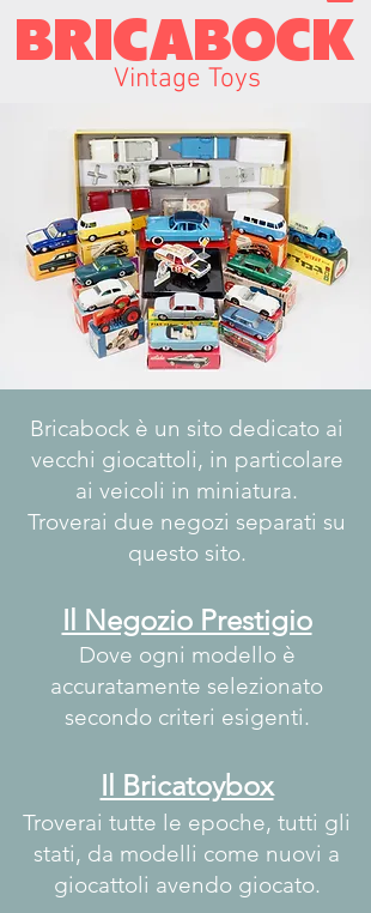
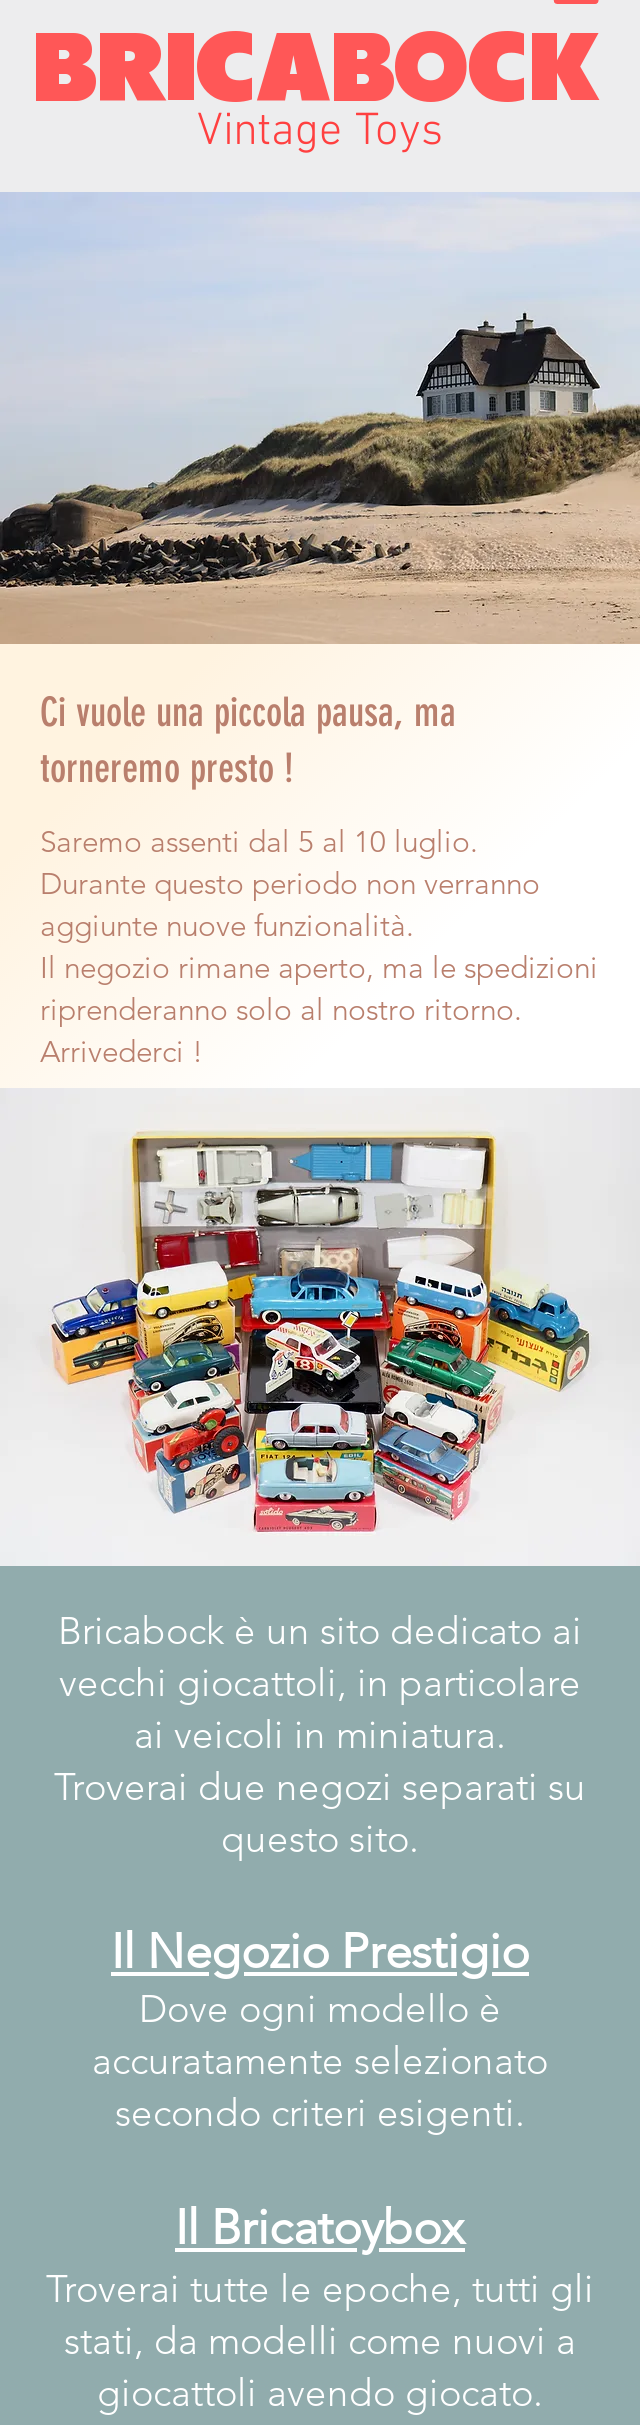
+ [image]
+ Ci vuole una piccola pausa, ma
+ torneremo presto !
+ Saremo assenti dal 5 al 10 luglio.
+ Durante questo periodo non verranno
+ aggiunte nuove funzionalità.
+ Il negozio rimane aperto, ma le spedizioni
+ riprenderanno solo al nostro ritorno.
+ Arrivederci !
